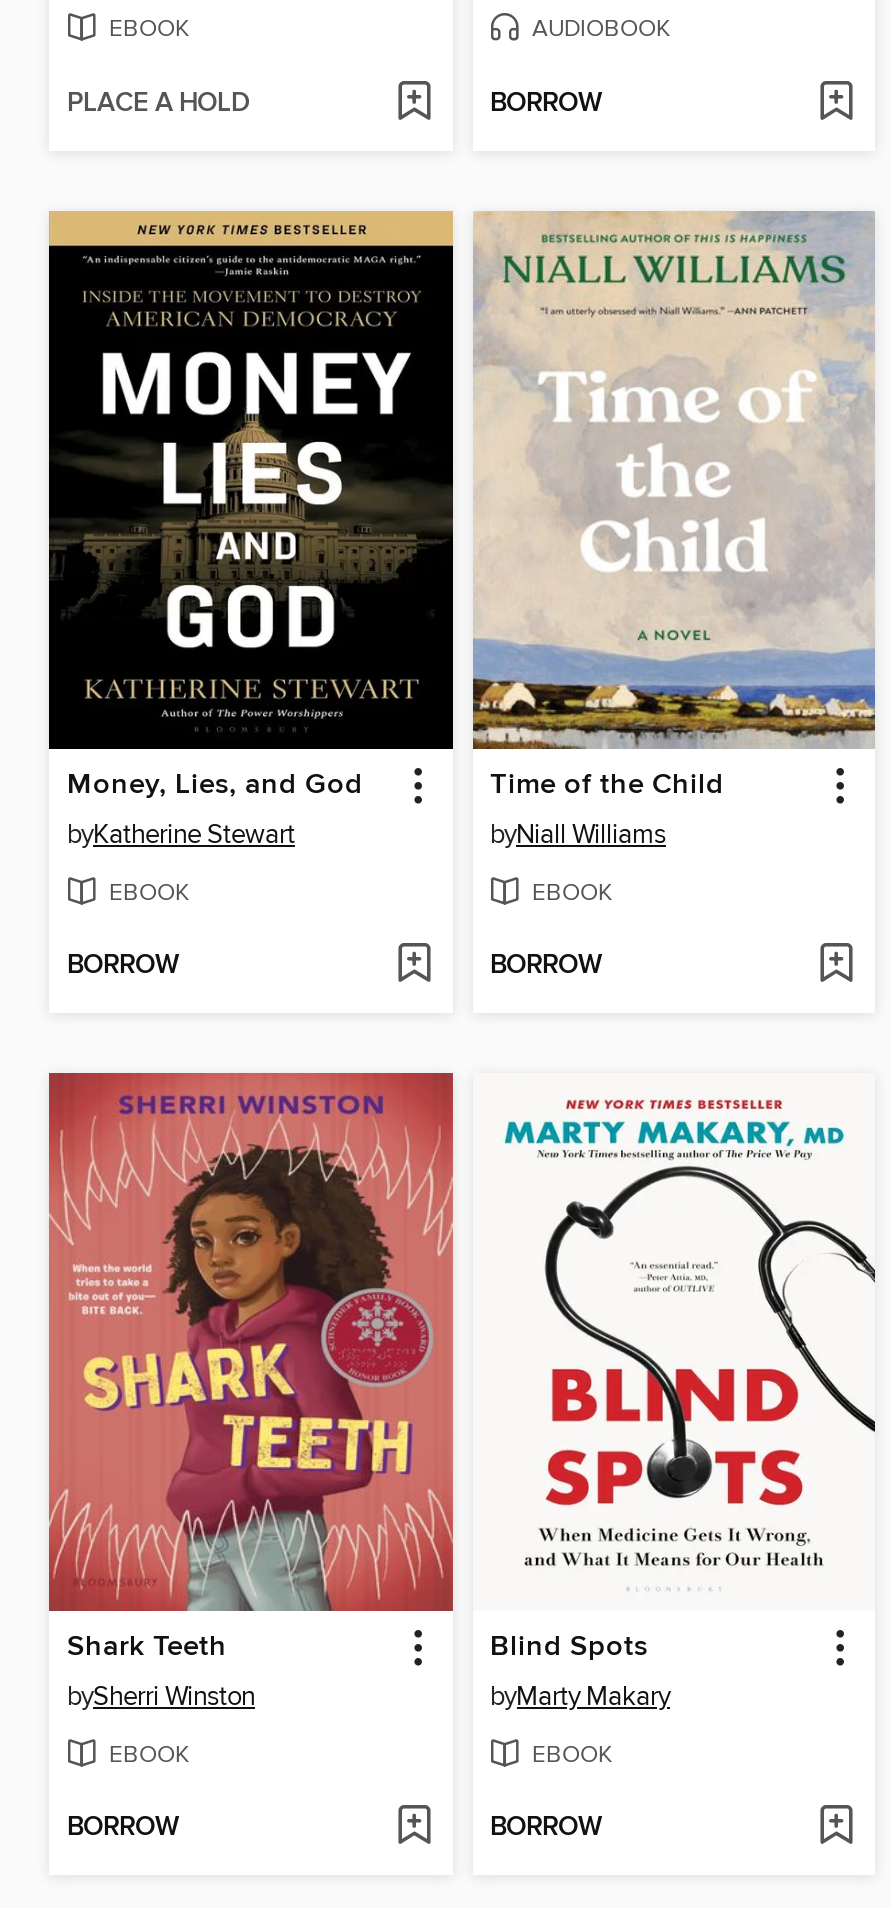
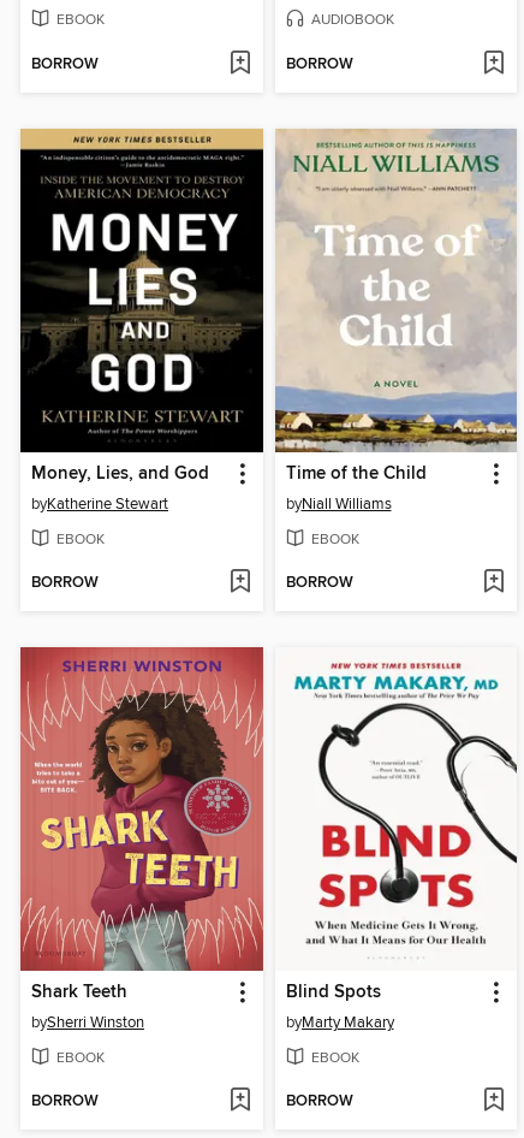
- PLACE A HOLD
+ BORROW
